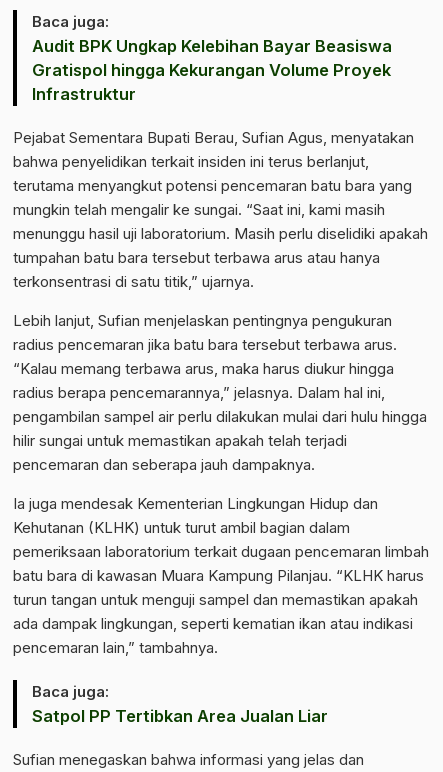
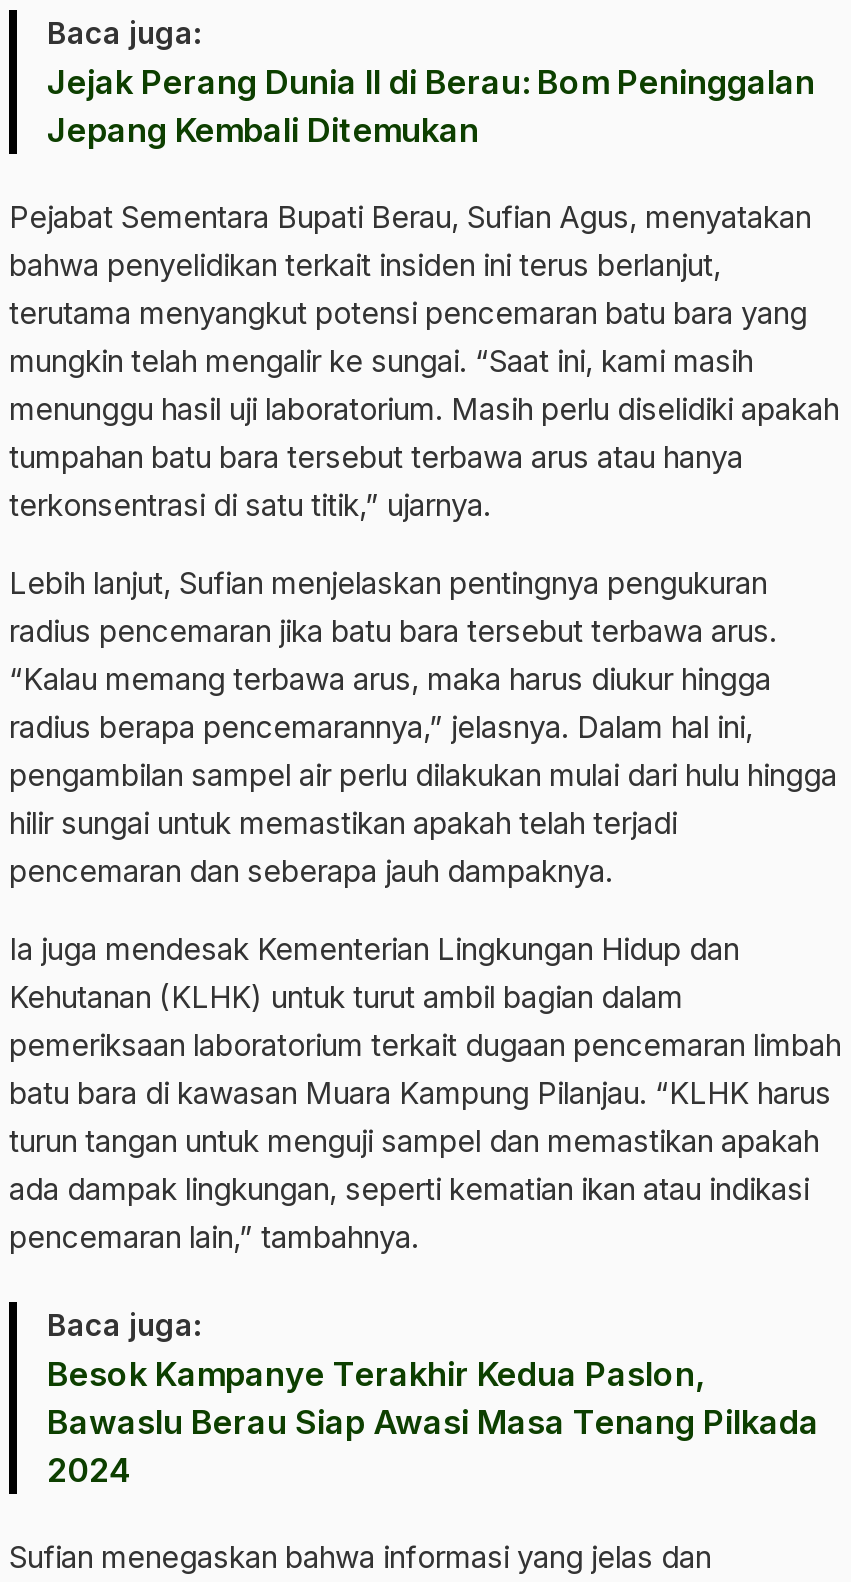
- Audit BPK Ungkap Kelebihan Bayar Beasiswa
- Gratispol hingga Kekurangan Volume Proyek
- Infrastruktur
+ Jejak Perang Dunia II di Berau: Bom Peninggalan
+ Jepang Kembali Ditemukan

moved up: Pejabat Sementara Bupati Berau, Sufian Agus, menyatakan | bahwa penyelidikan terkait insiden ini terus berlanjut, | terutama menyangkut potensi pencemaran batu bara yang | ... | pencemaran lain,” tambahnya. | Baca juga:

- Satpol PP Tertibkan Area Jualan Liar
+ Besok Kampanye Terakhir Kedua Paslon,
+ Bawaslu Berau Siap Awasi Masa Tenang Pilkada
+ 2024
